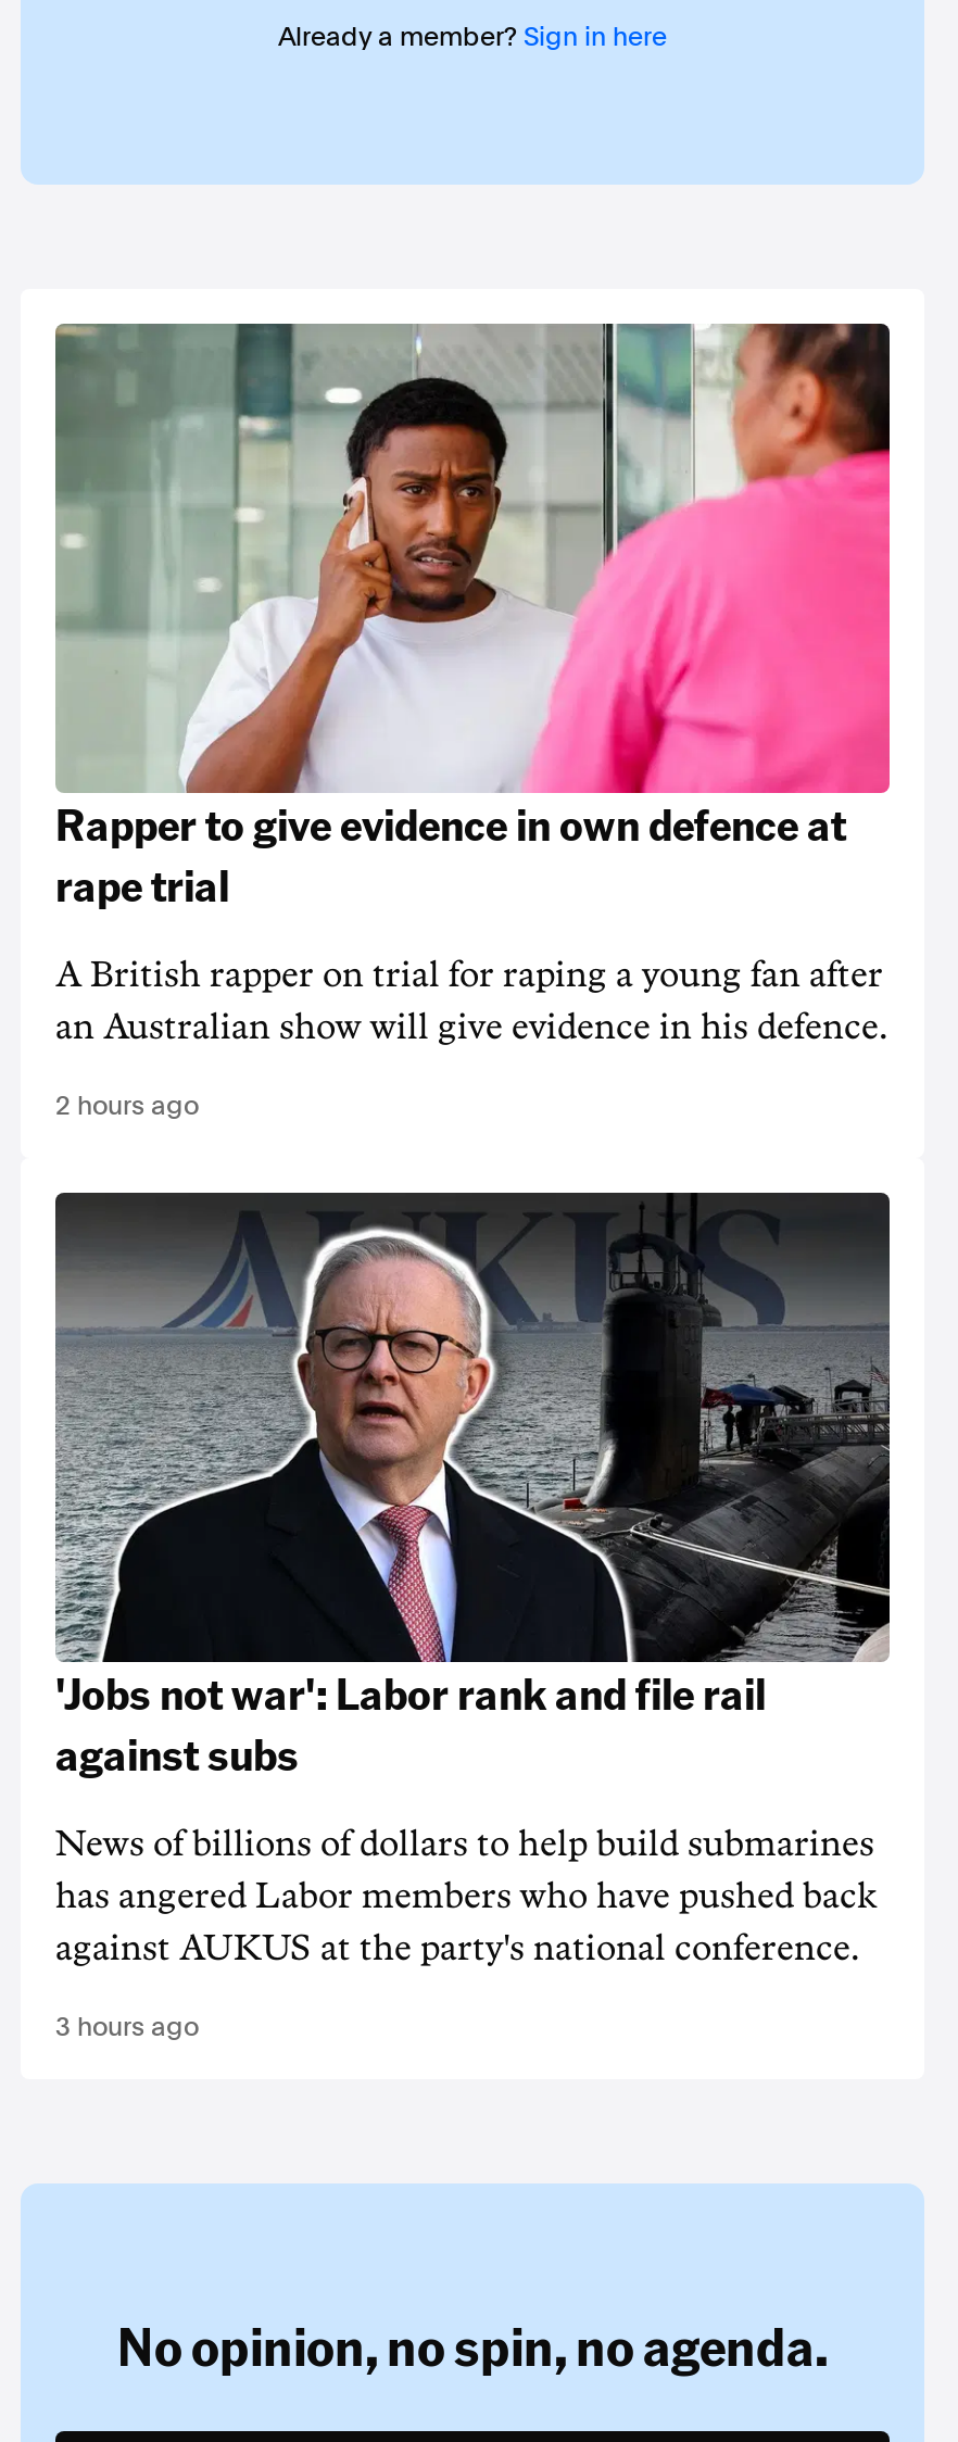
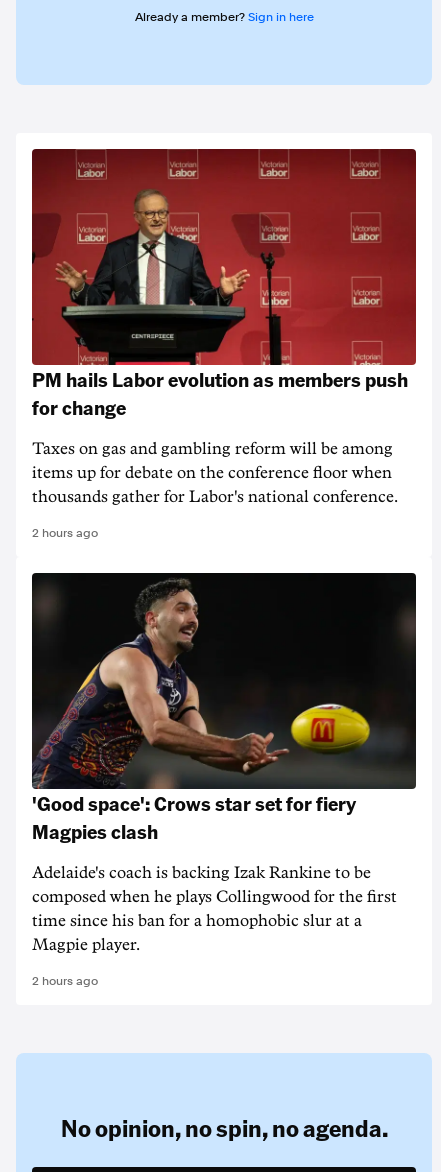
- [image]
- Rapper to give evidence in own defence at
- rape trial
- A British rapper on trial for raping a young fan after
- an Australian show will give evidence in his defence.
+ [image]
+ PM hails Labor evolution as members push
+ for change
+ Taxes on gas and gambling reform will be among
+ items up for debate on the conference floor when
+ thousands gather for Labor's national conference.

- [image]
- 'Jobs not war': Labor rank and file rail
- against subs
- News of billions of dollars to help build submarines
- has angered Labor members who have pushed back
- against AUKUS at the party's national conference.
- 3 hours ago
+ [image]
+ 'Good space': Crows star set for fiery
+ Magpies clash
+ Adelaide's coach is backing Izak Rankine to be
+ composed when he plays Collingwood for the first
+ time since his ban for a homophobic slur at a
+ Magpie player.
+ 2 hours ago
